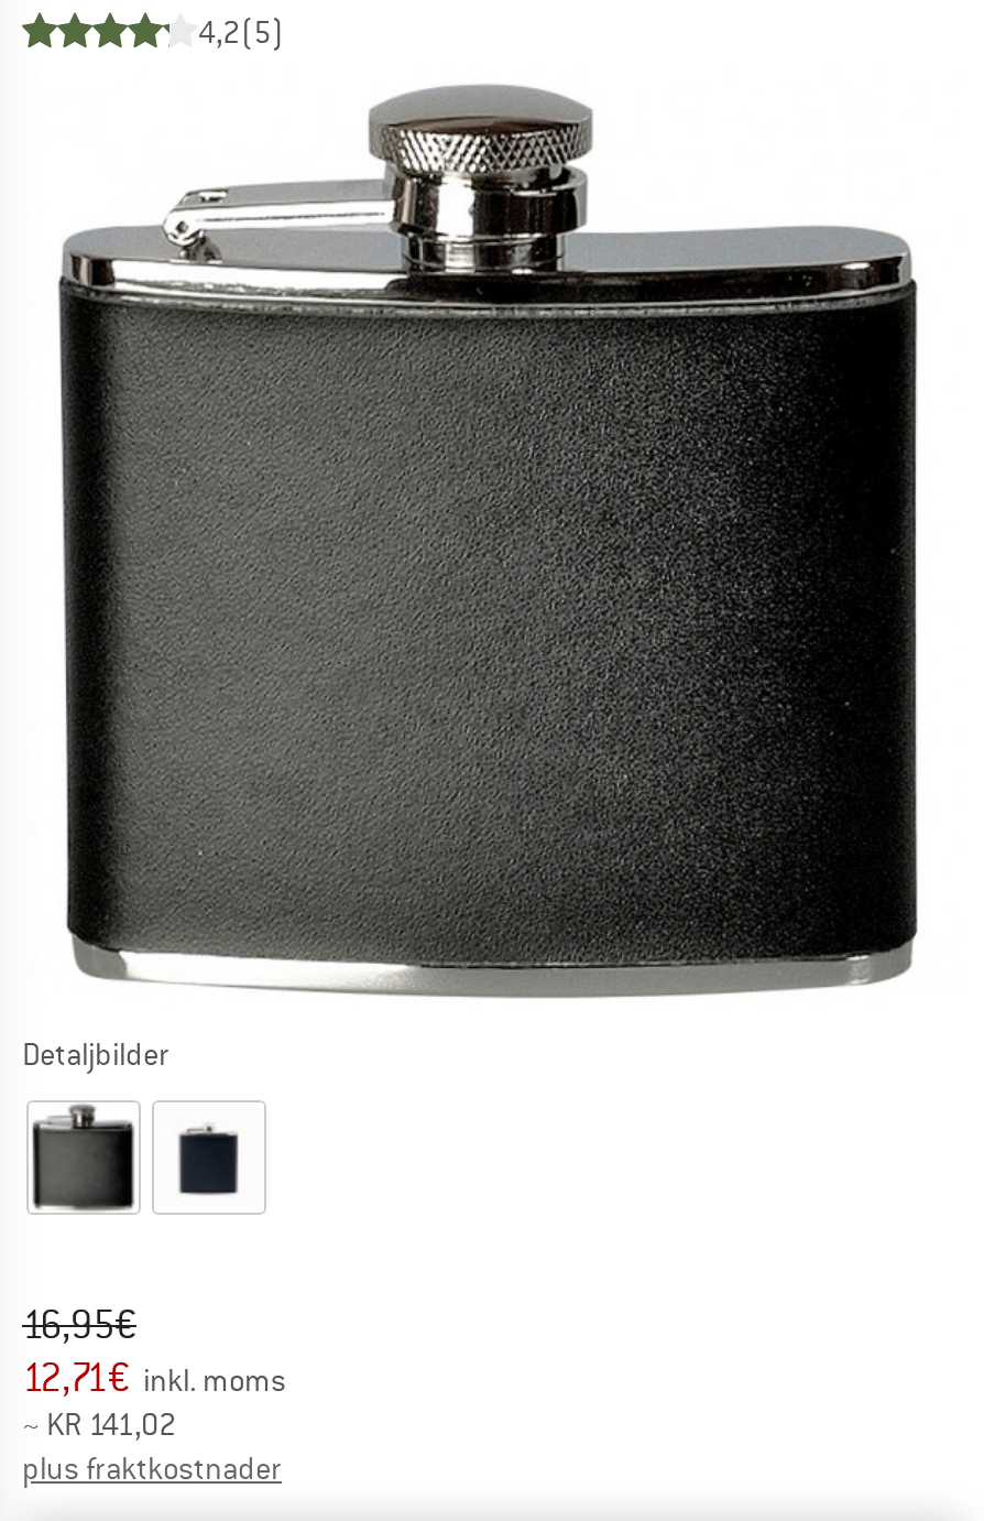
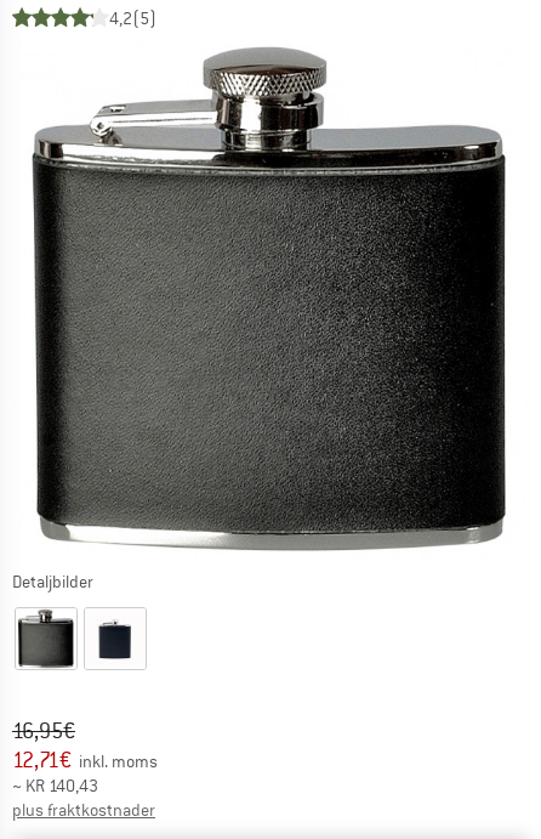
- ~ KR 141,02
+ ~ KR 140,43
